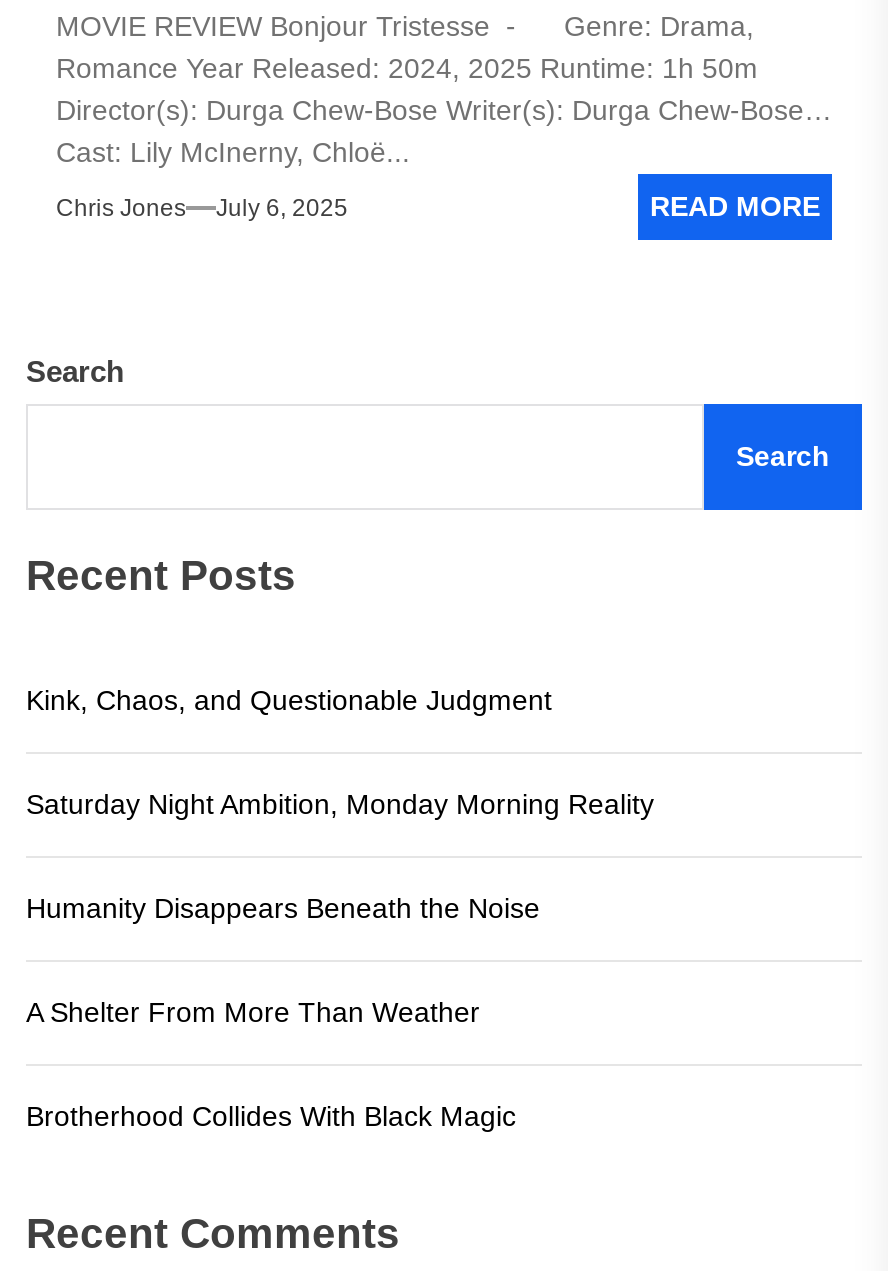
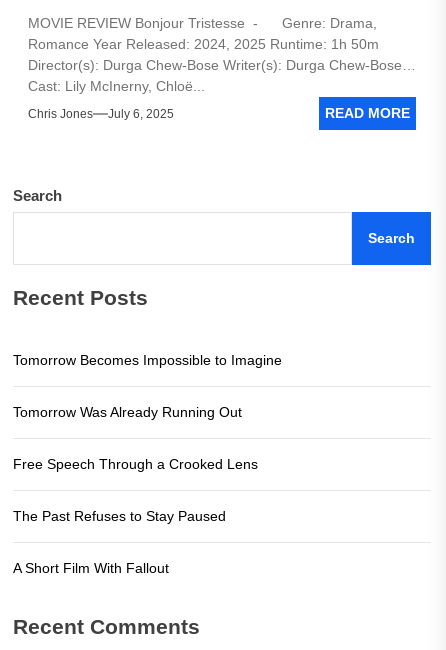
- Kink, Chaos, and Questionable Judgment
+ Tomorrow Becomes Impossible to Imagine

- Saturday Night Ambition, Monday Morning Reality
+ Tomorrow Was Already Running Out

- Humanity Disappears Beneath the Noise
+ Free Speech Through a Crooked Lens

- A Shelter From More Than Weather
+ The Past Refuses to Stay Paused

- Brotherhood Collides With Black Magic
+ A Short Film With Fallout
